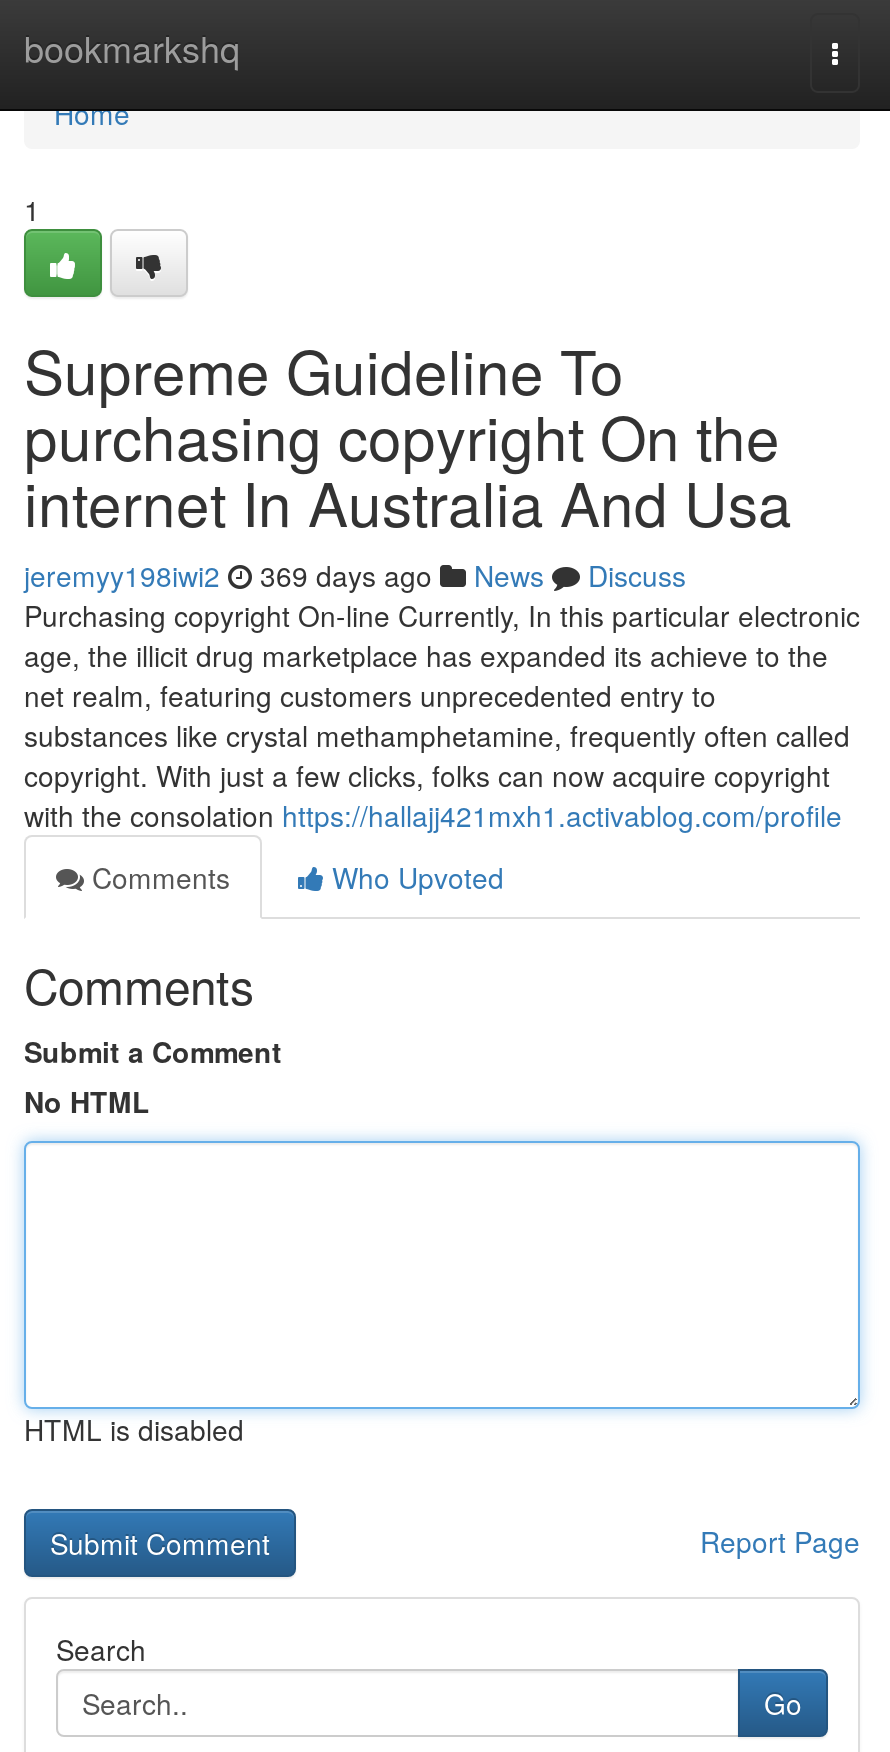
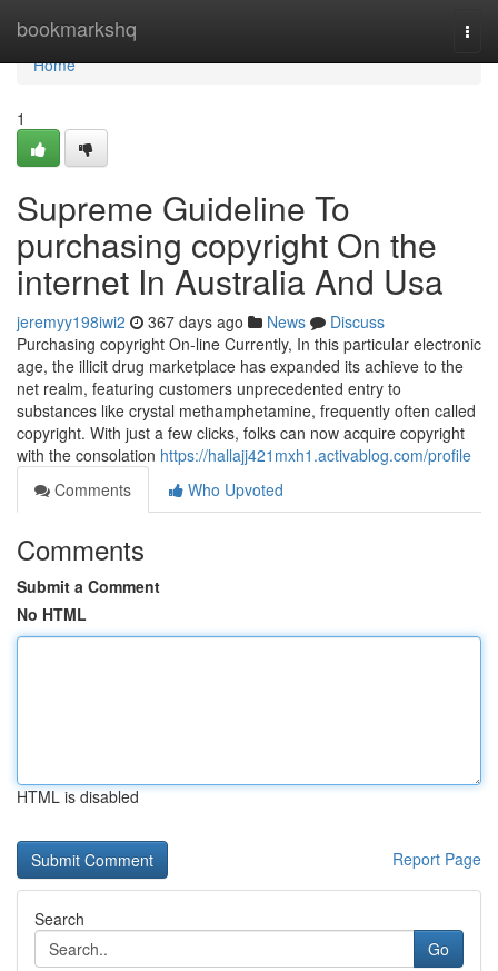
- jeremyy198iwi2 369 days ago News Discuss
+ jeremyy198iwi2 367 days ago News Discuss
